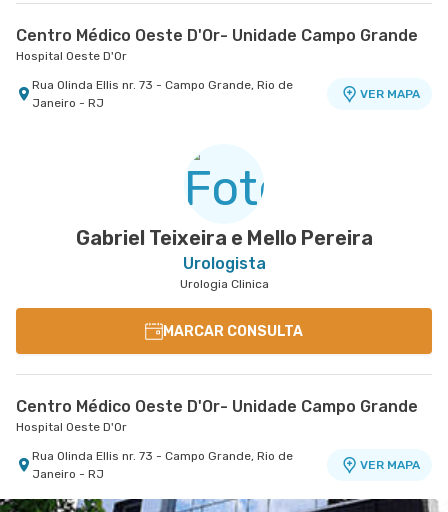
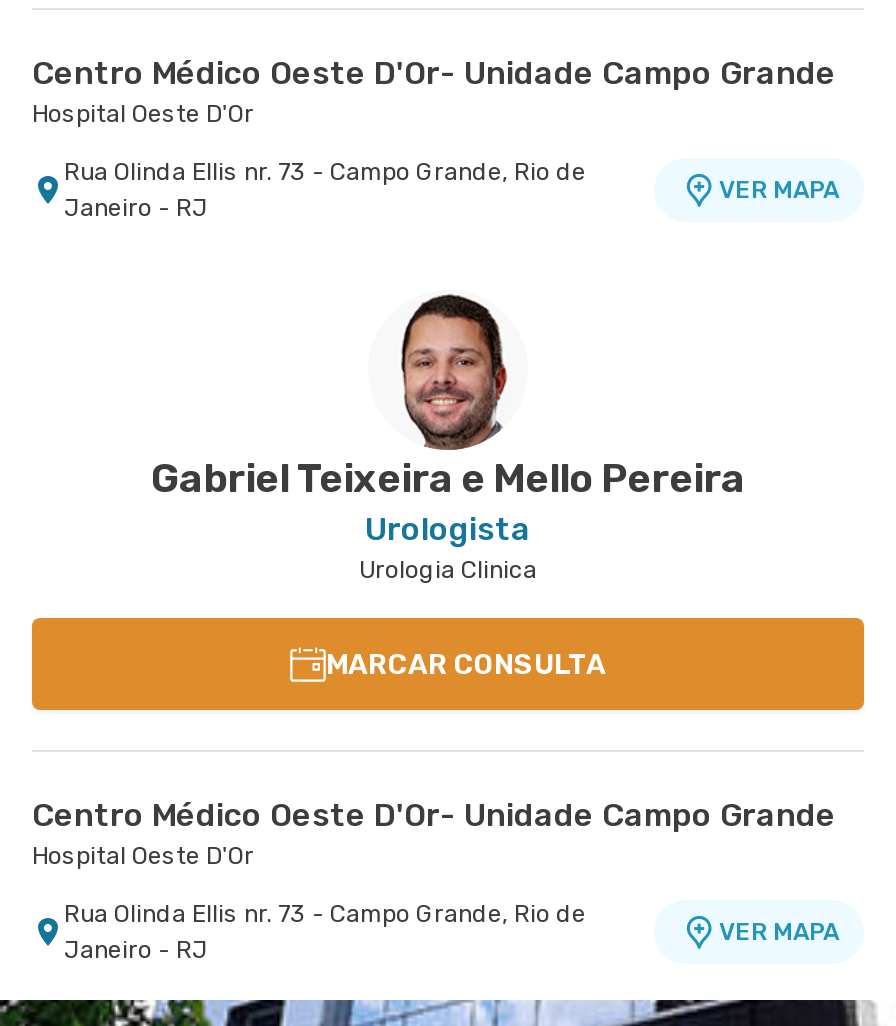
- [image]
+ [image]
